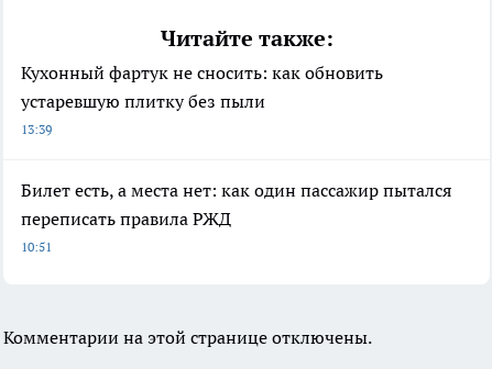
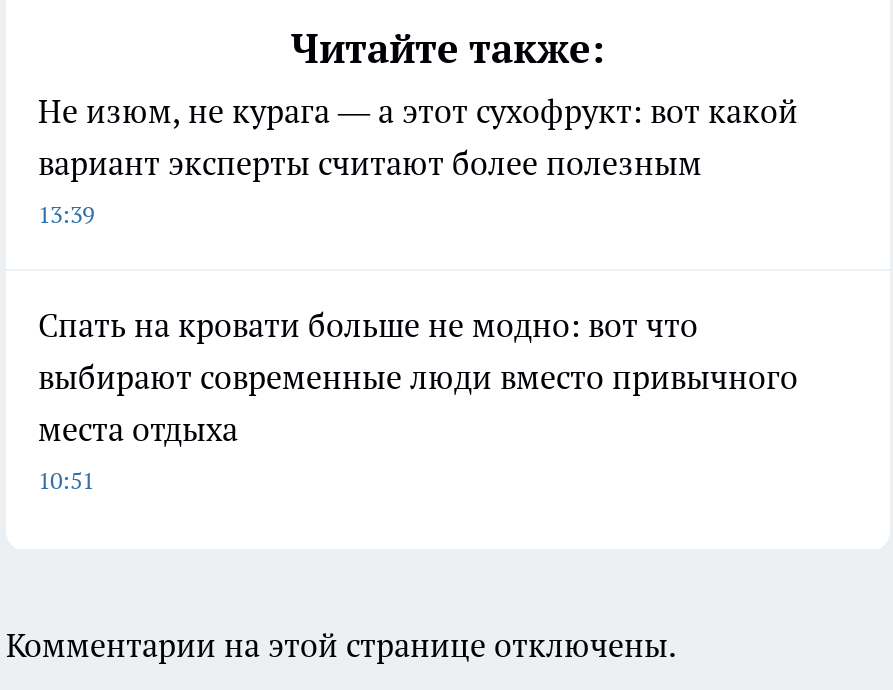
- Кухонный фартук не сносить: как обновить
- устаревшую плитку без пыли
+ Не изюм, не курага — а этот сухофрукт: вот какой
+ вариант эксперты считают более полезным

- Билет есть, а места нет: как один пассажир пытался
- переписать правила РЖД
+ Спать на кровати больше не модно: вот что
+ выбирают современные люди вместо привычного
+ места отдыха
